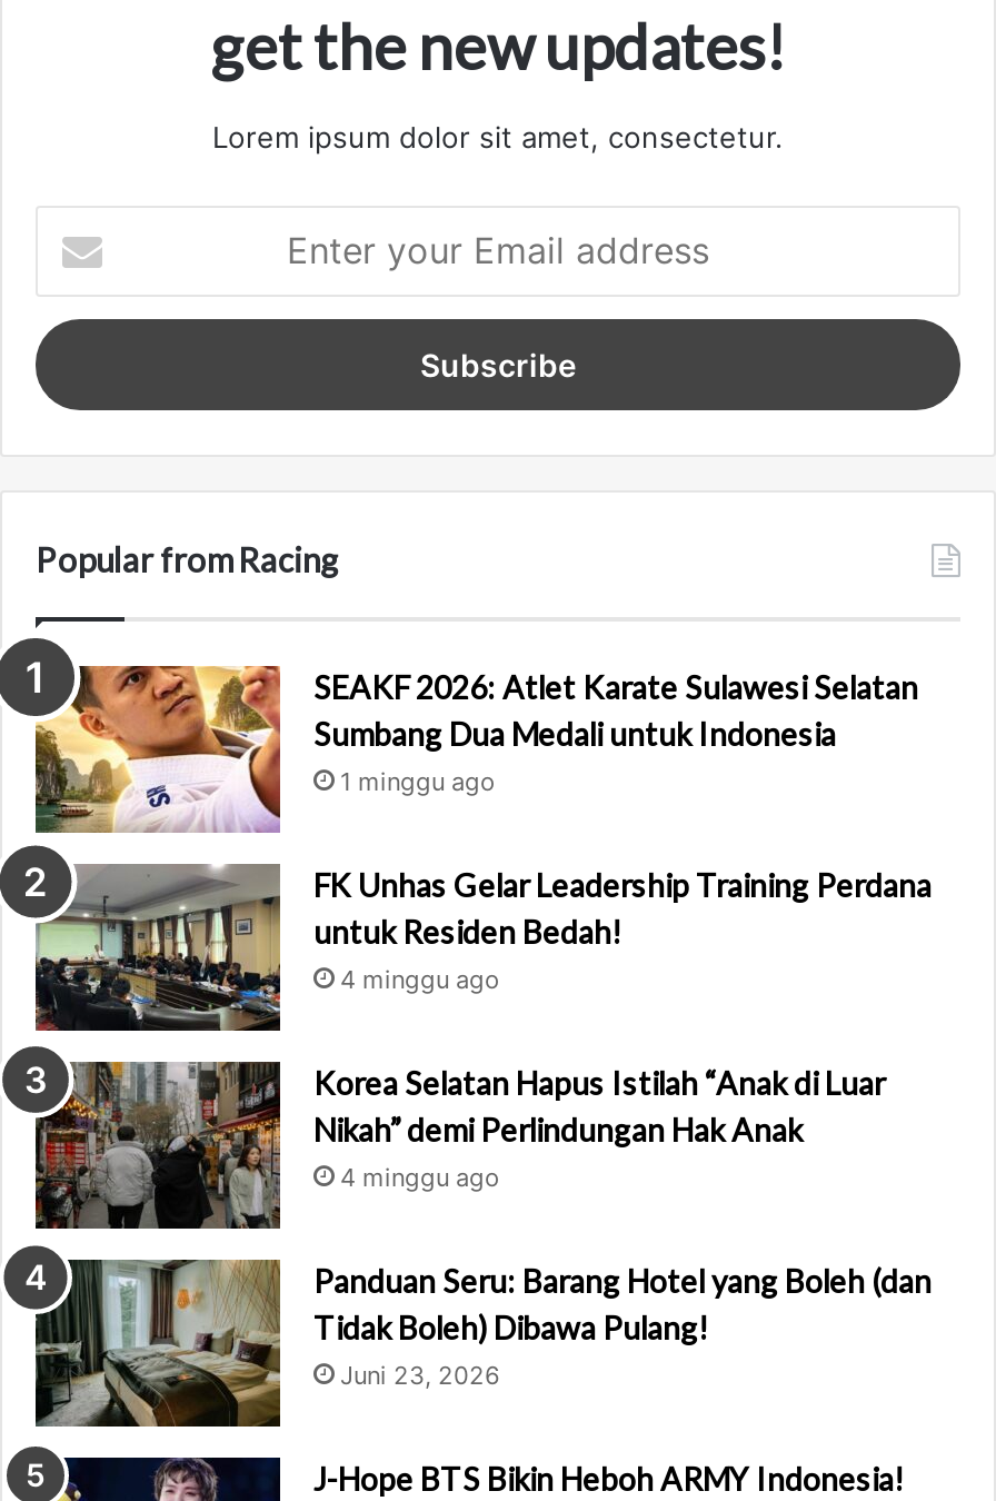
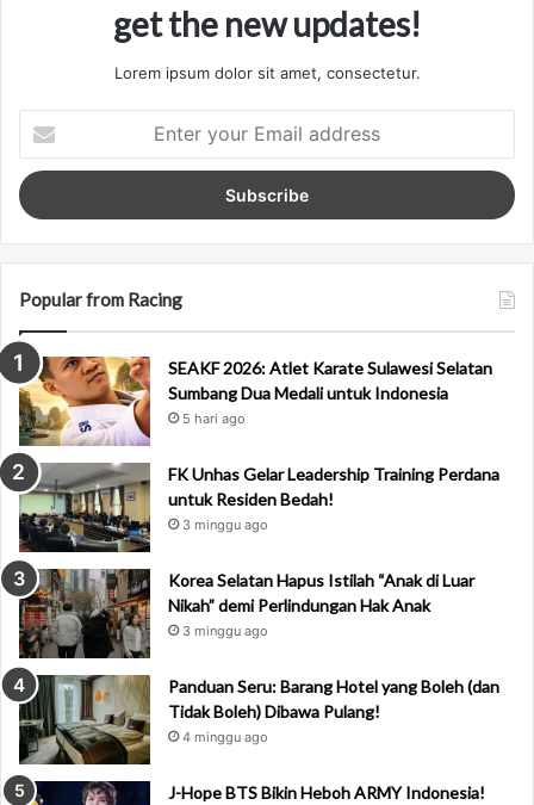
- 1 minggu ago
+ 5 hari ago

- 4 minggu ago
+ 3 minggu ago

- 4 minggu ago
+ 3 minggu ago

- Juni 23, 2026
+ 4 minggu ago
